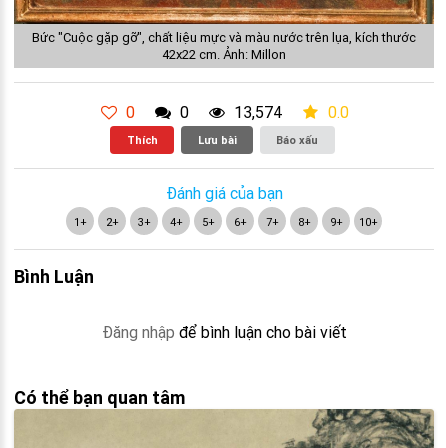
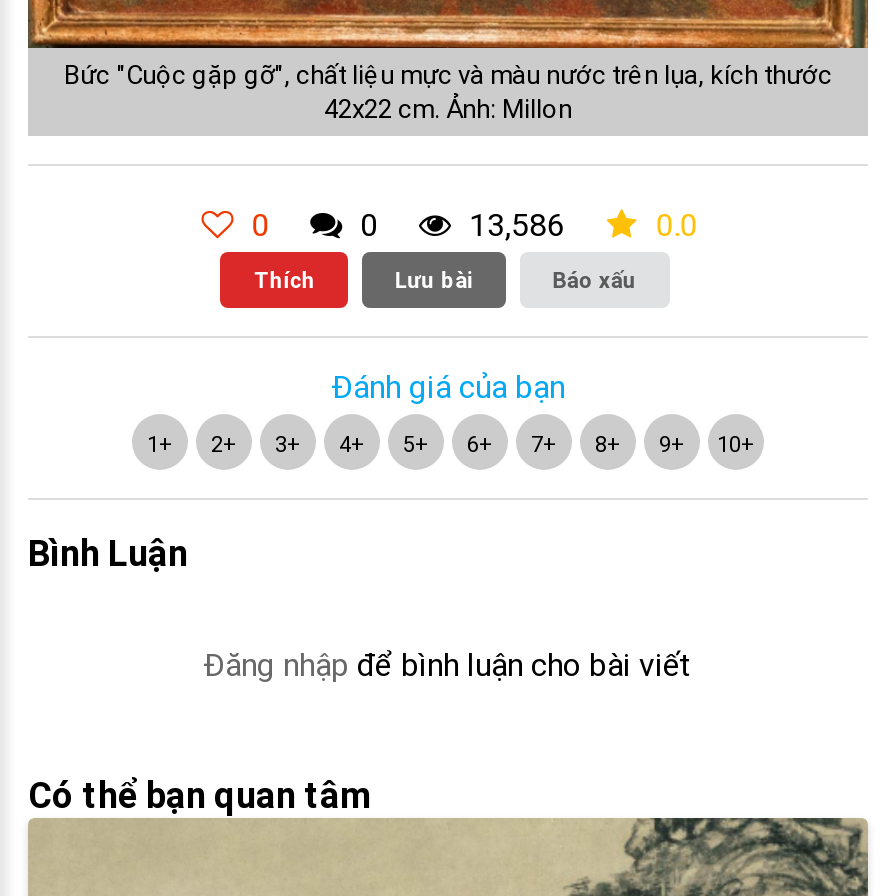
- 13,574
+ 13,586
